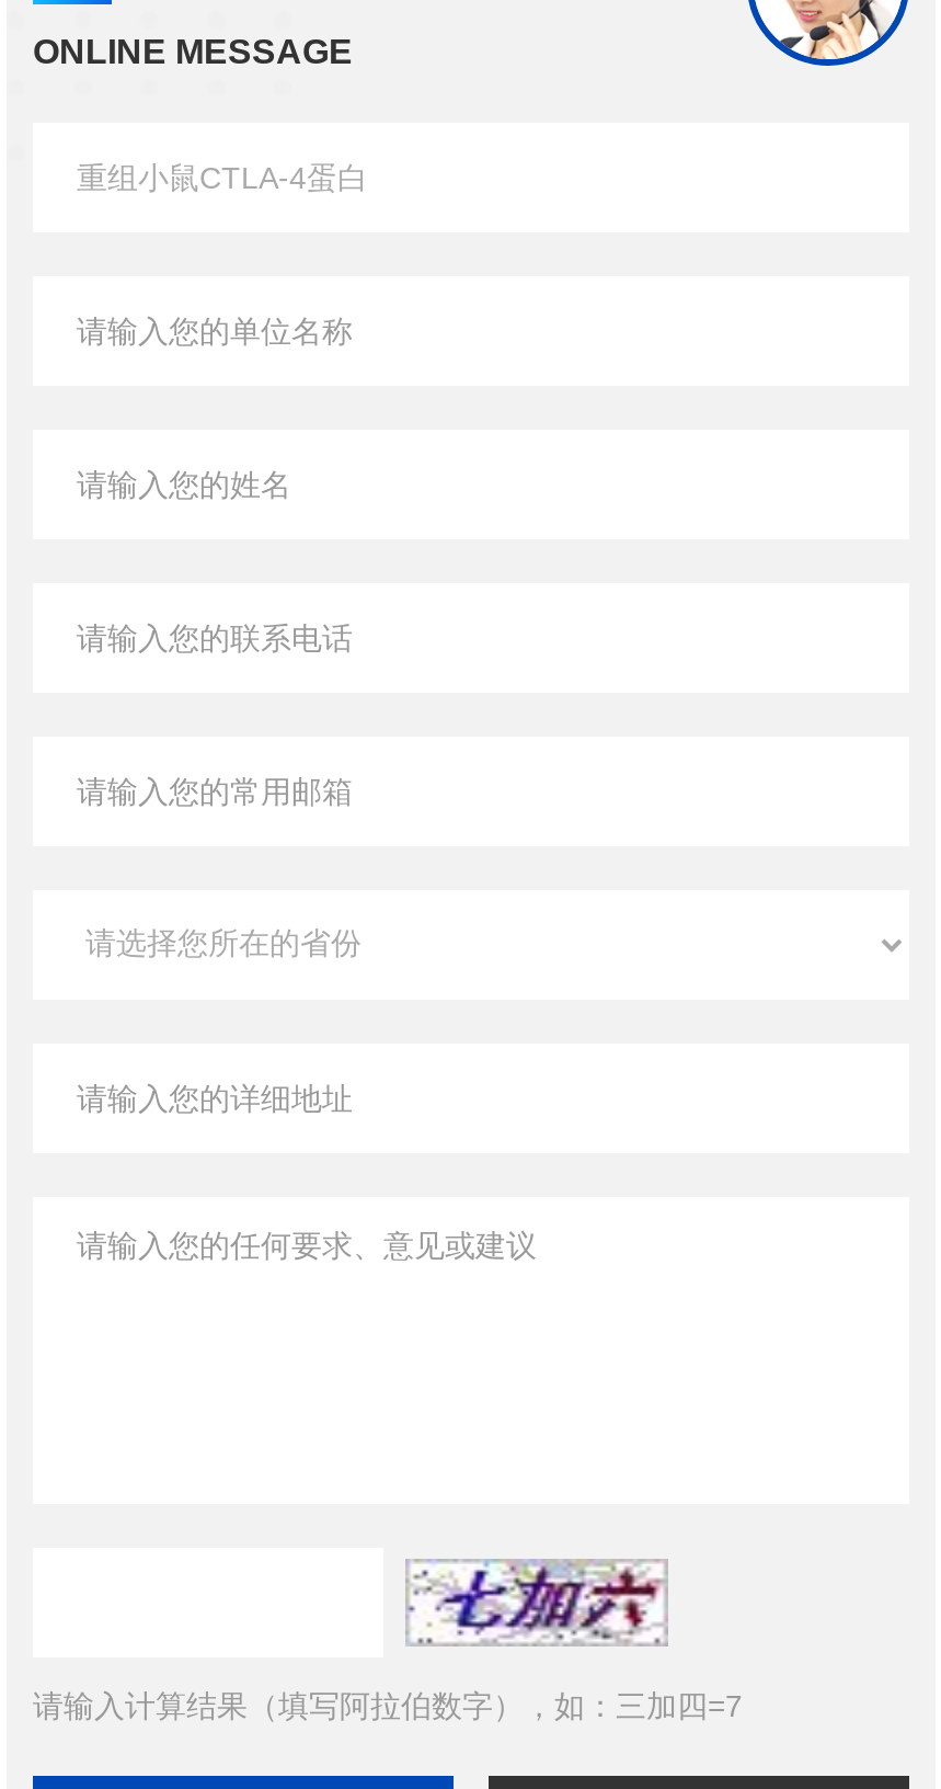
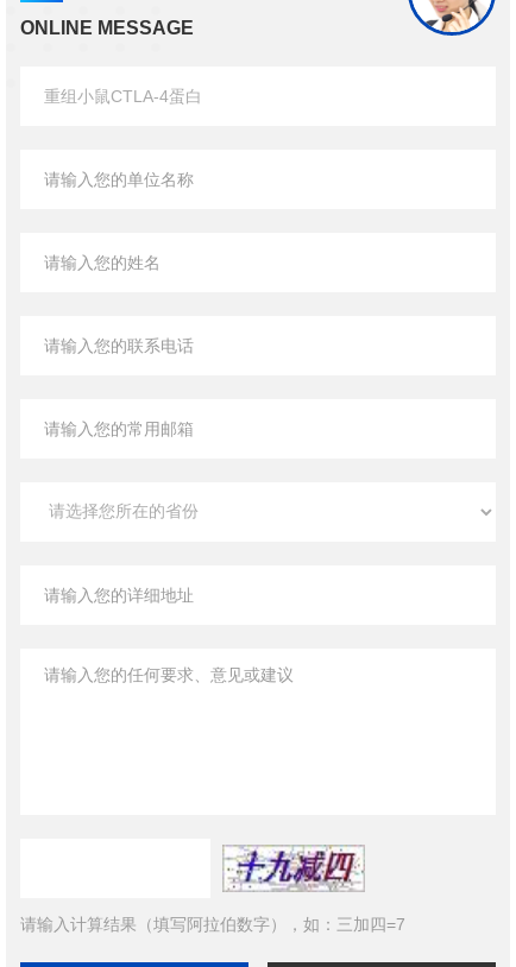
- [image]
+ [image]
